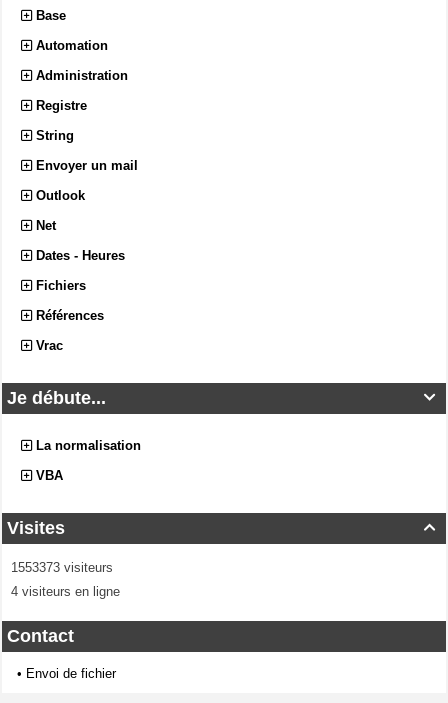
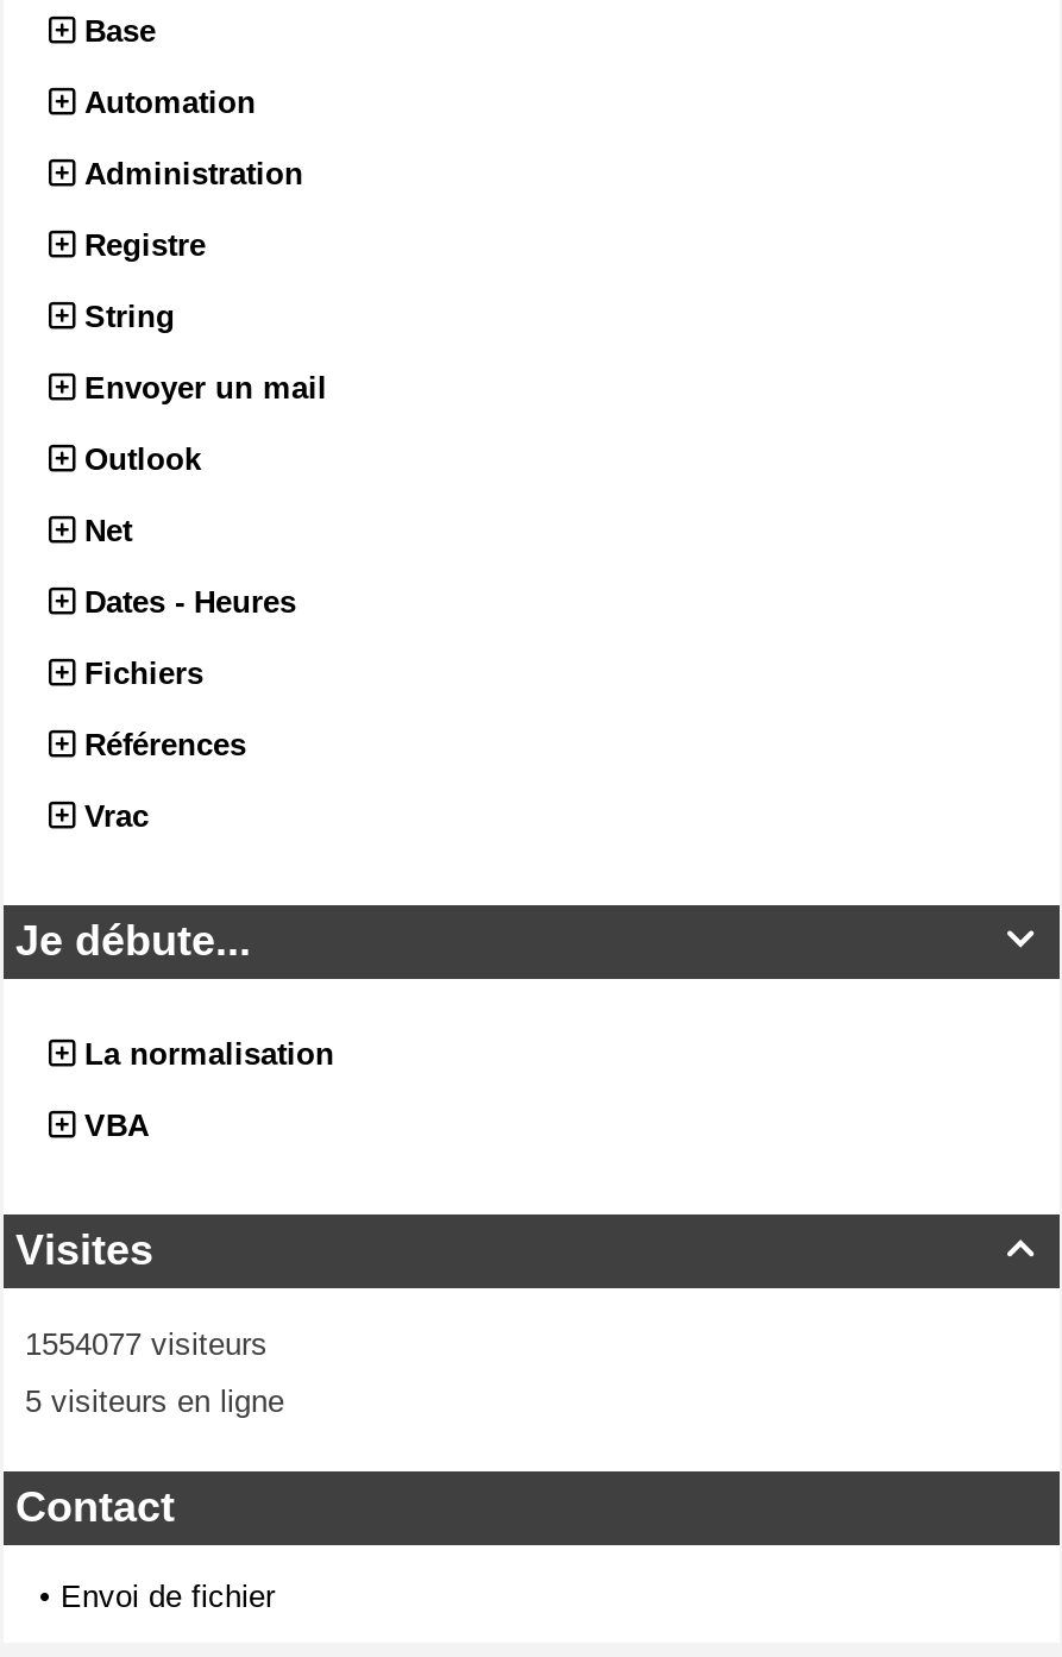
- 1553373 visiteurs
+ 1554077 visiteurs

- 4 visiteurs en ligne
+ 5 visiteurs en ligne
